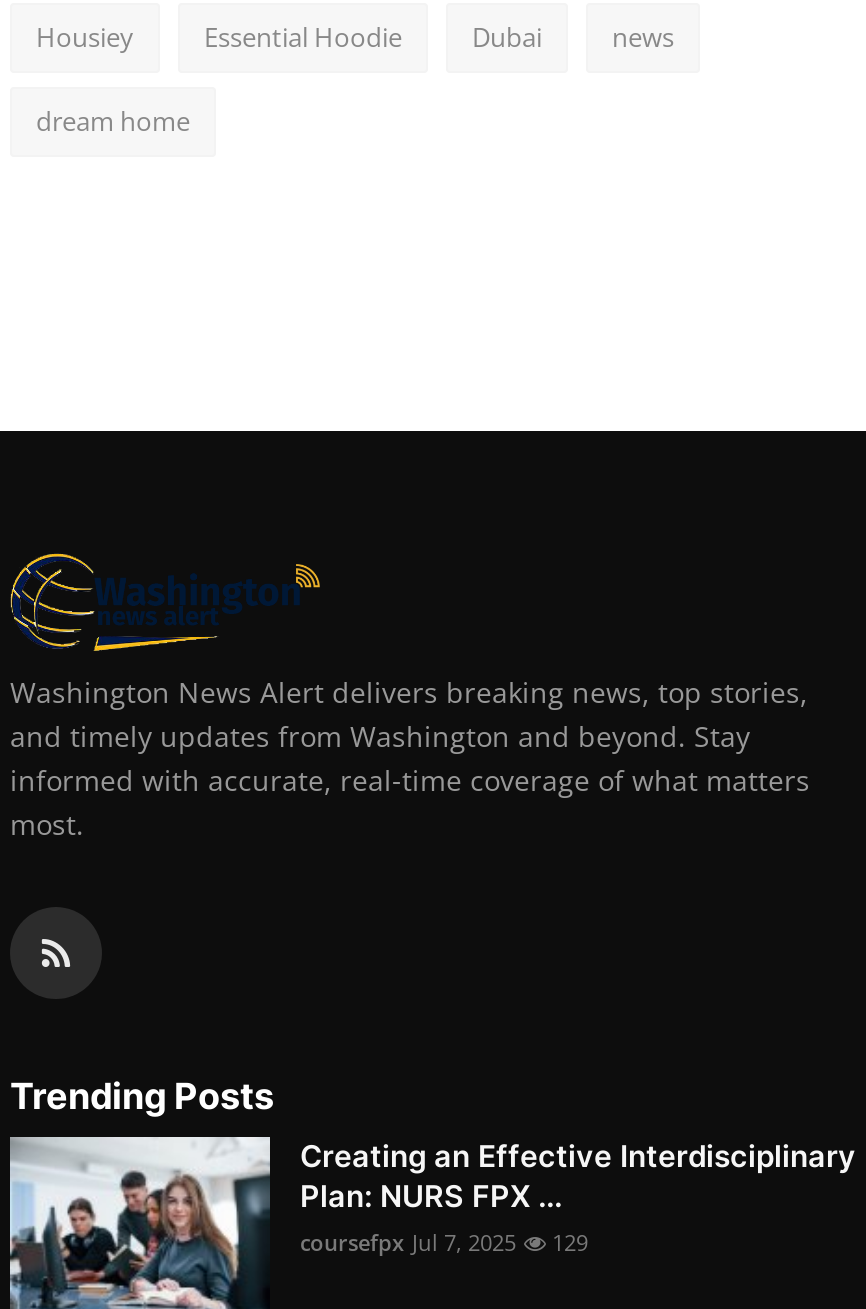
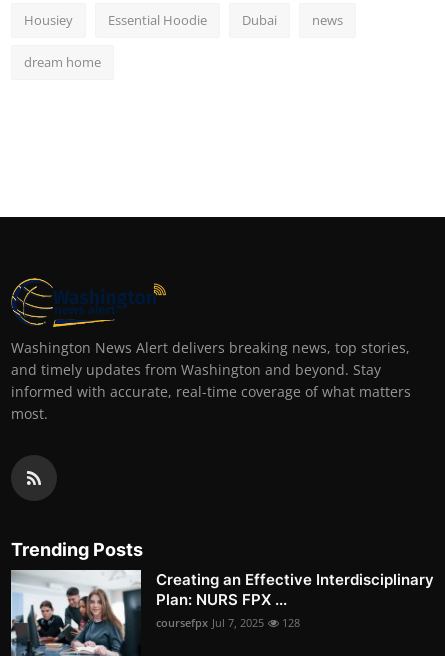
- coursefpx Jul 7, 2025 129
+ coursefpx Jul 7, 2025 128
